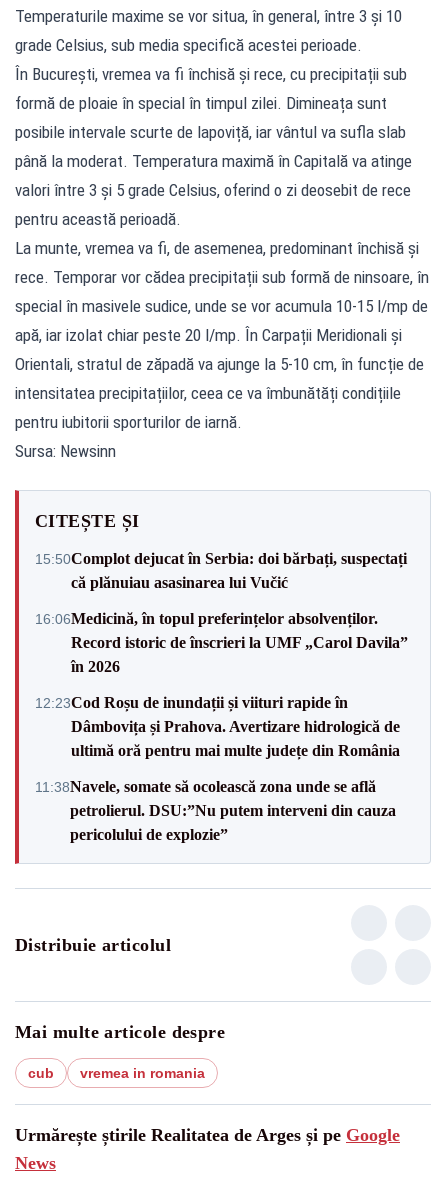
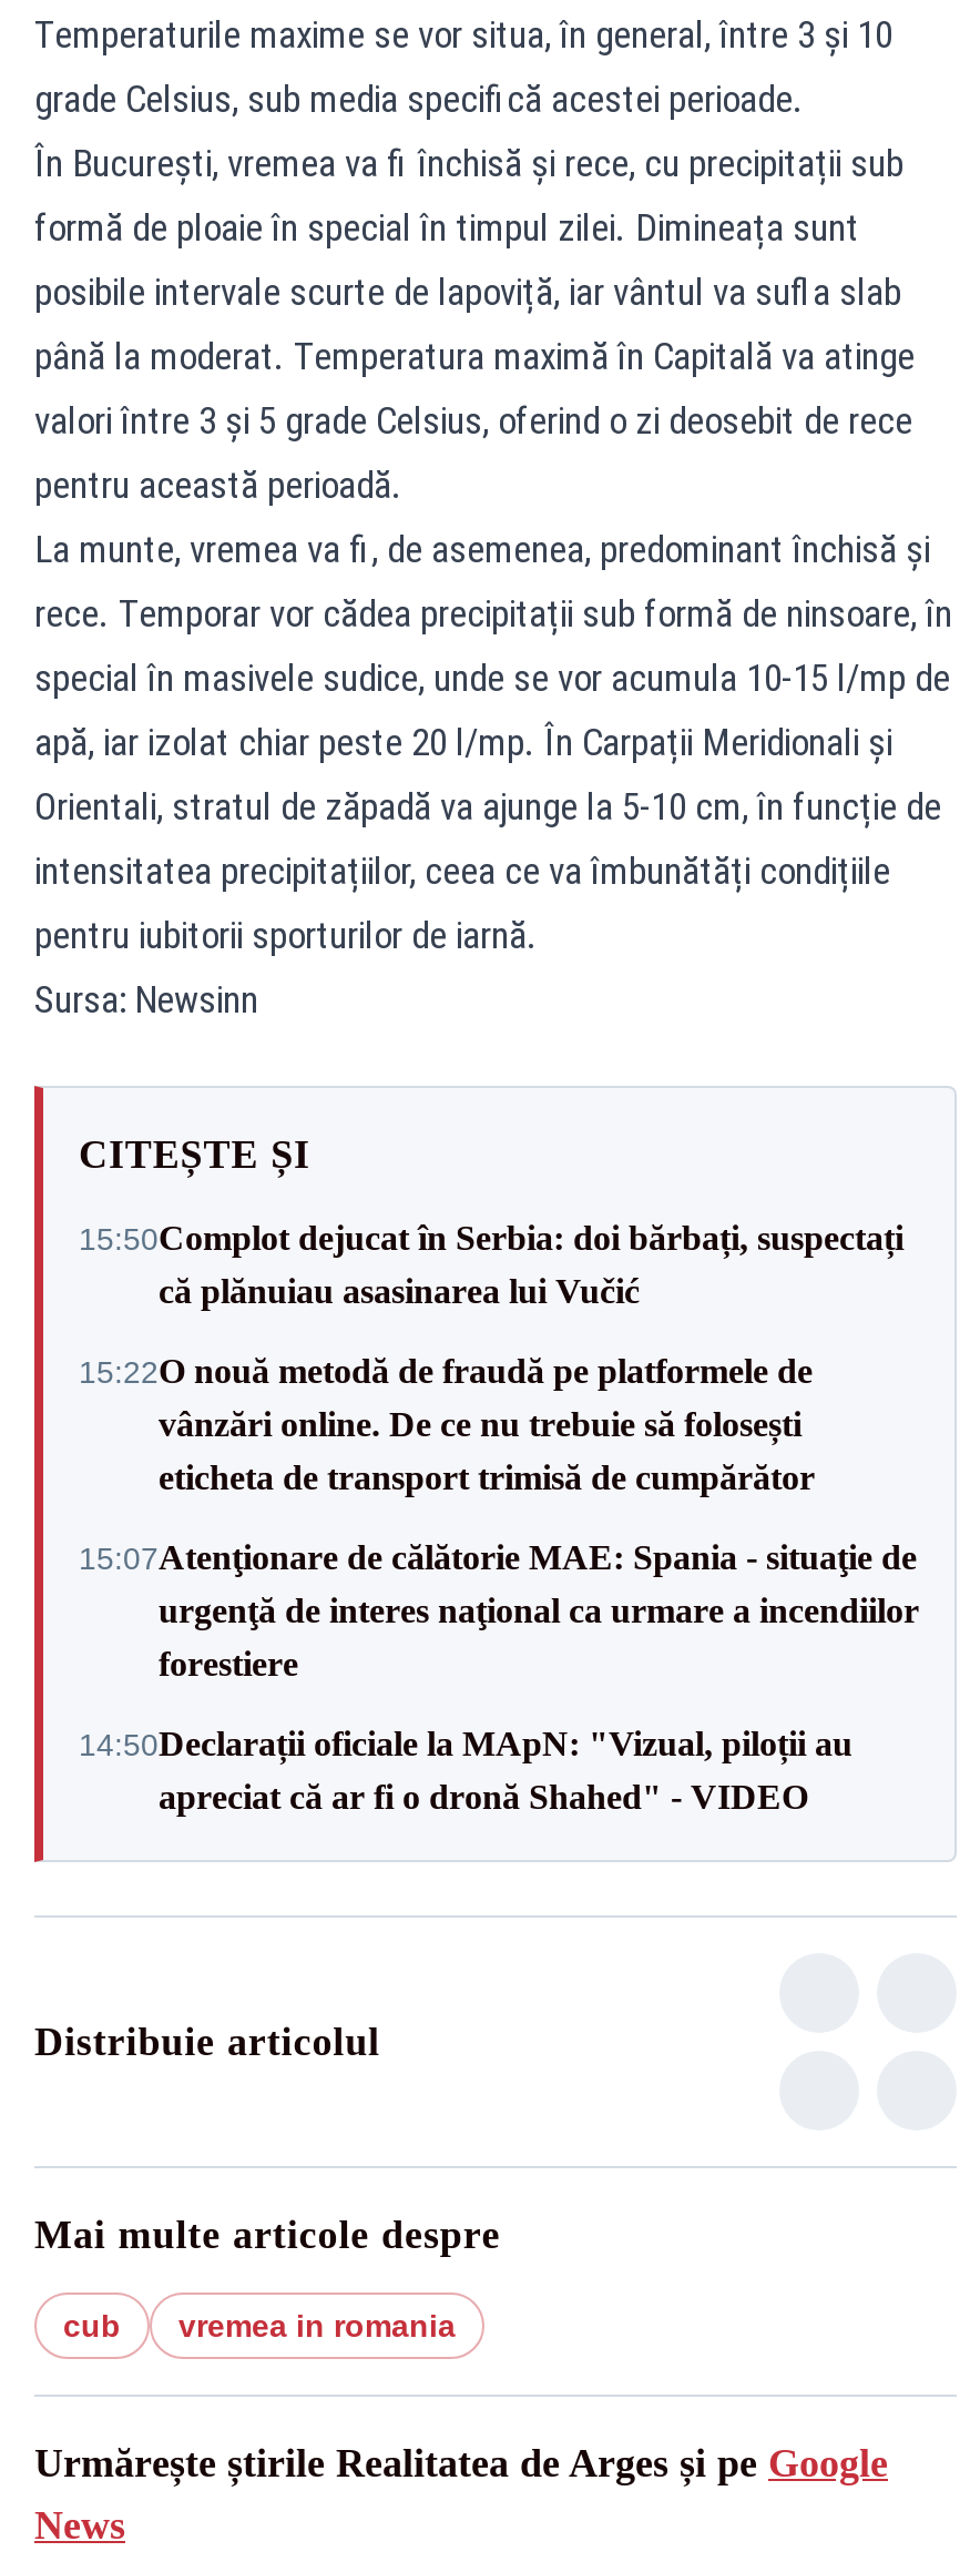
- 16:06Medicină, în topul preferințelor absolvenților.
- Record istoric de înscrieri la UMF „Carol Davila”
- în 2026
+ 15:22O nouă metodă de fraudă pe platformele de
+ vânzări online. De ce nu trebuie să folosești
+ eticheta de transport trimisă de cumpărător

- 12:23Cod Roșu de inundații și viituri rapide în
- Dâmbovița și Prahova. Avertizare hidrologică de
- ultimă oră pentru mai multe județe din România
+ 15:07Atenţionare de călătorie MAE: Spania - situaţie de
+ urgenţă de interes naţional ca urmare a incendiilor
+ forestiere

- 11:38Navele, somate să ocolească zona unde se află
- petrolierul. DSU:”Nu putem interveni din cauza
- pericolului de explozie”
+ 14:50Declarații oficiale la MApN: "Vizual, piloții au
+ apreciat că ar fi o dronă Shahed" - VIDEO
